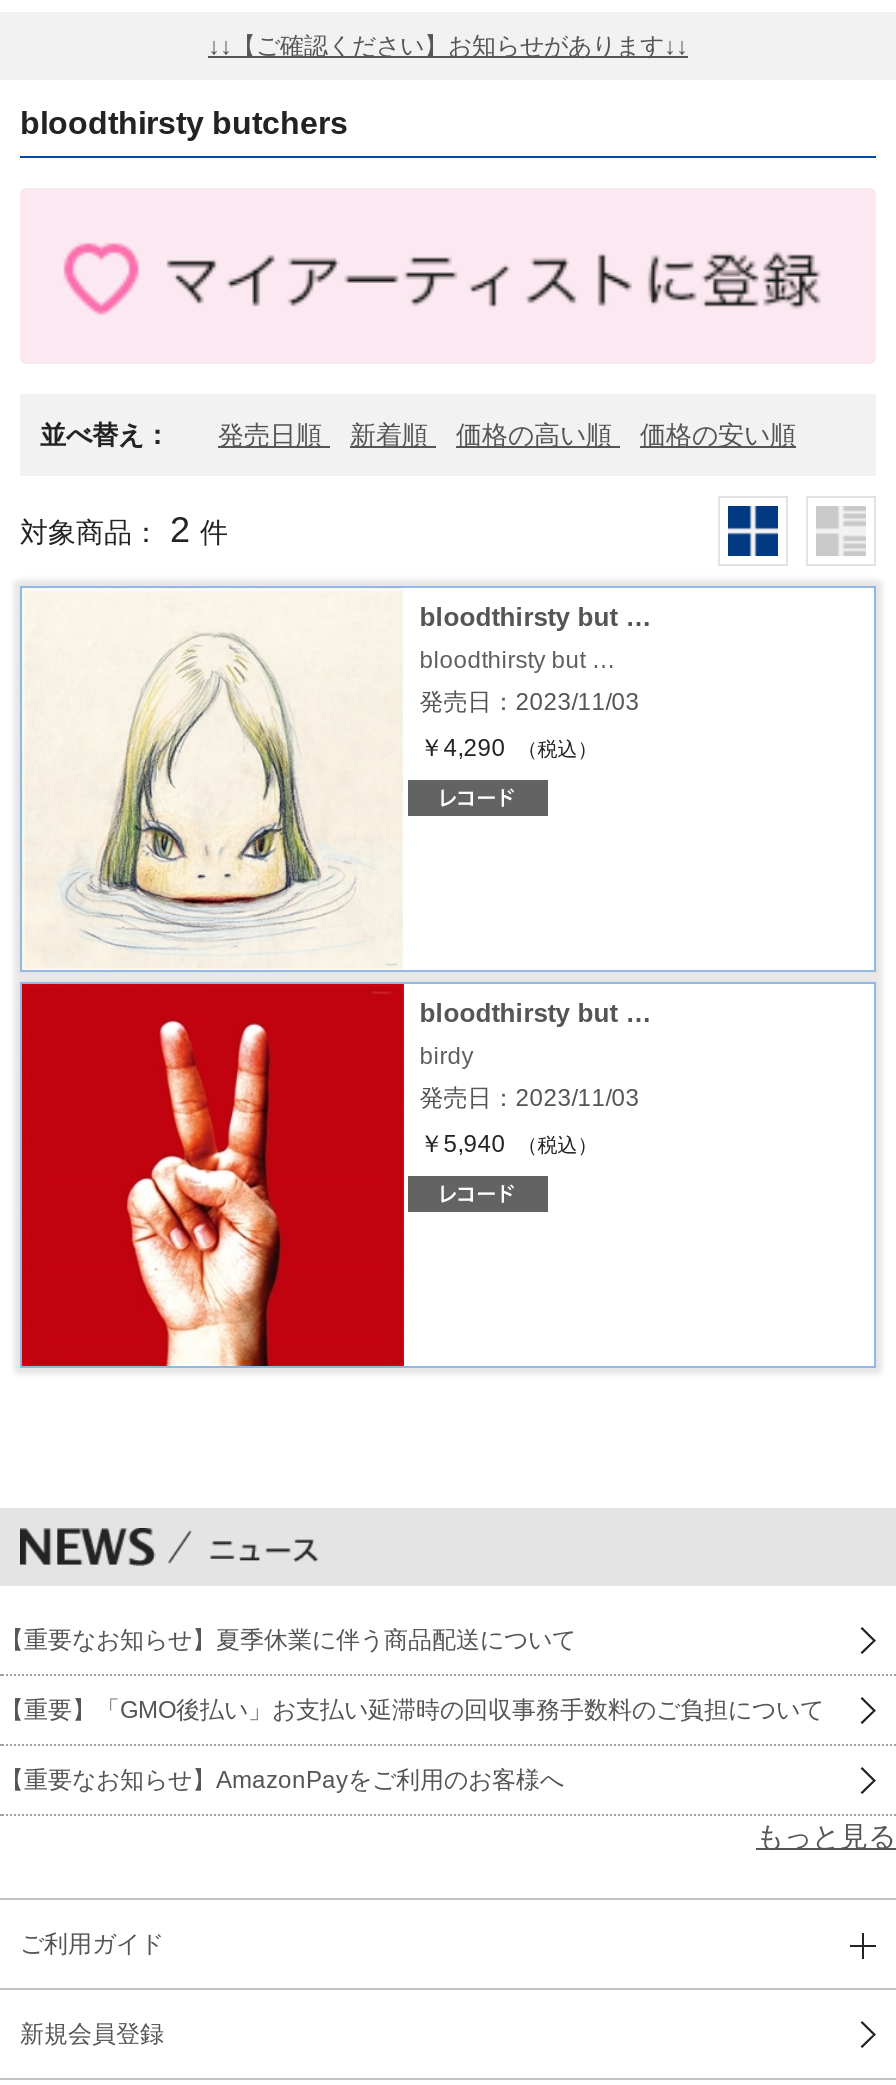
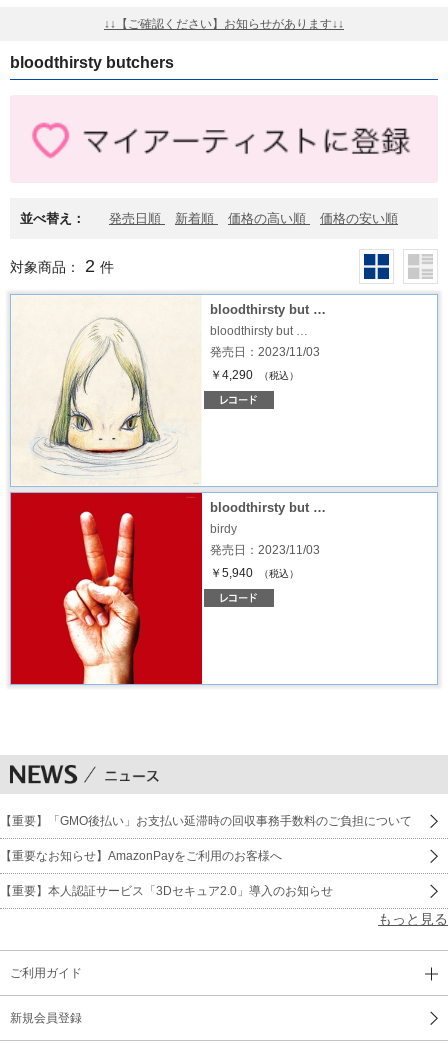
- 【重要なお知らせ】夏季休業に伴う商品配送について

moved up: 【重要】「GMO後払い」お支払い延滞時の回収事務手数料のご負担について | 【重要なお知らせ】AmazonPayをご利用のお客様へ

+ 【重要】本人認証サービス「3Dセキュア2.0」導入のお知らせ
